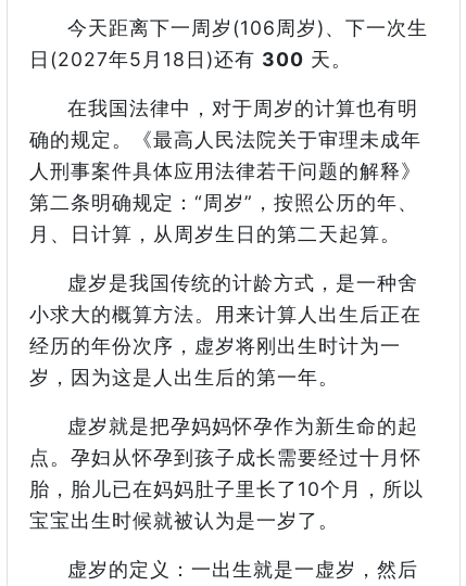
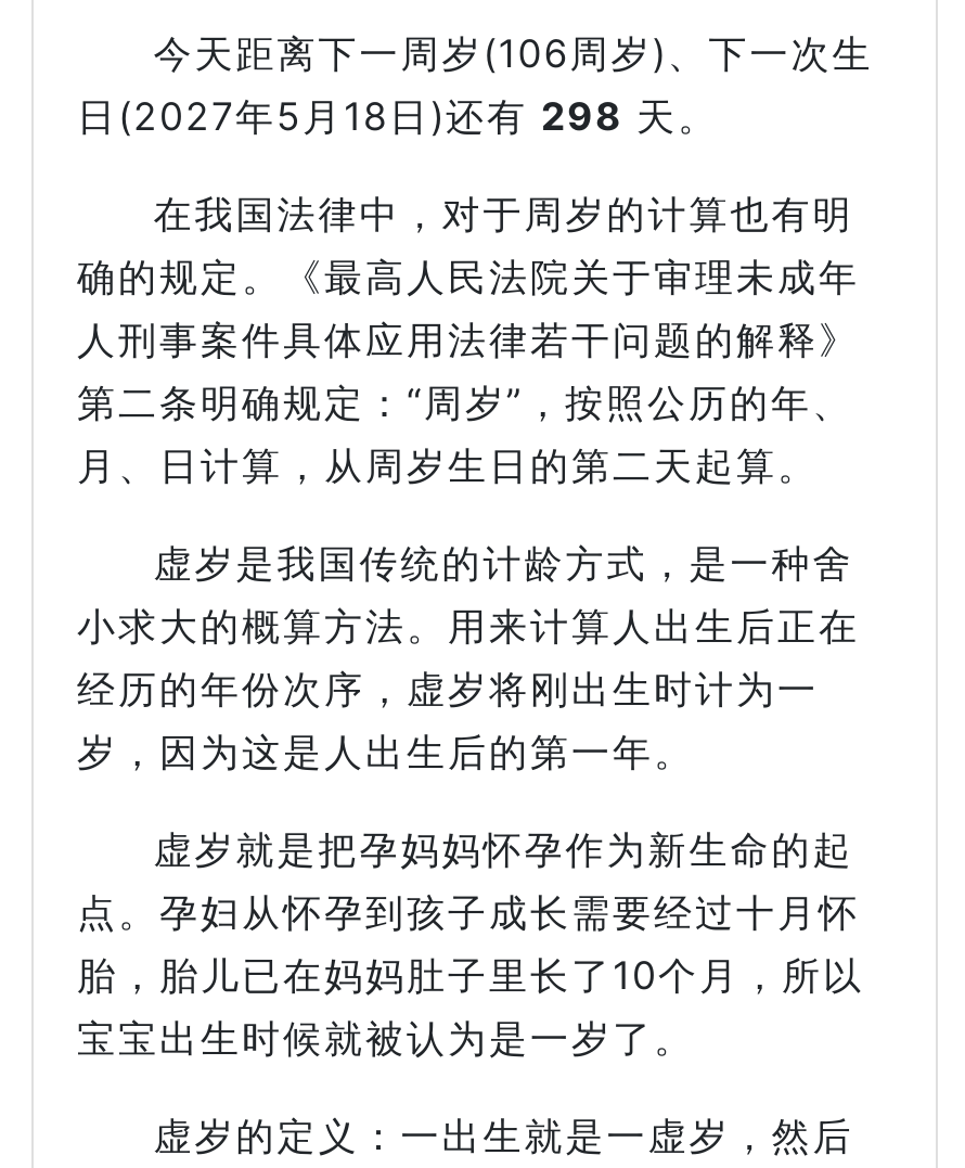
- 日(2027年5月18日)还有300天。
+ 日(2027年5月18日)还有298天。
